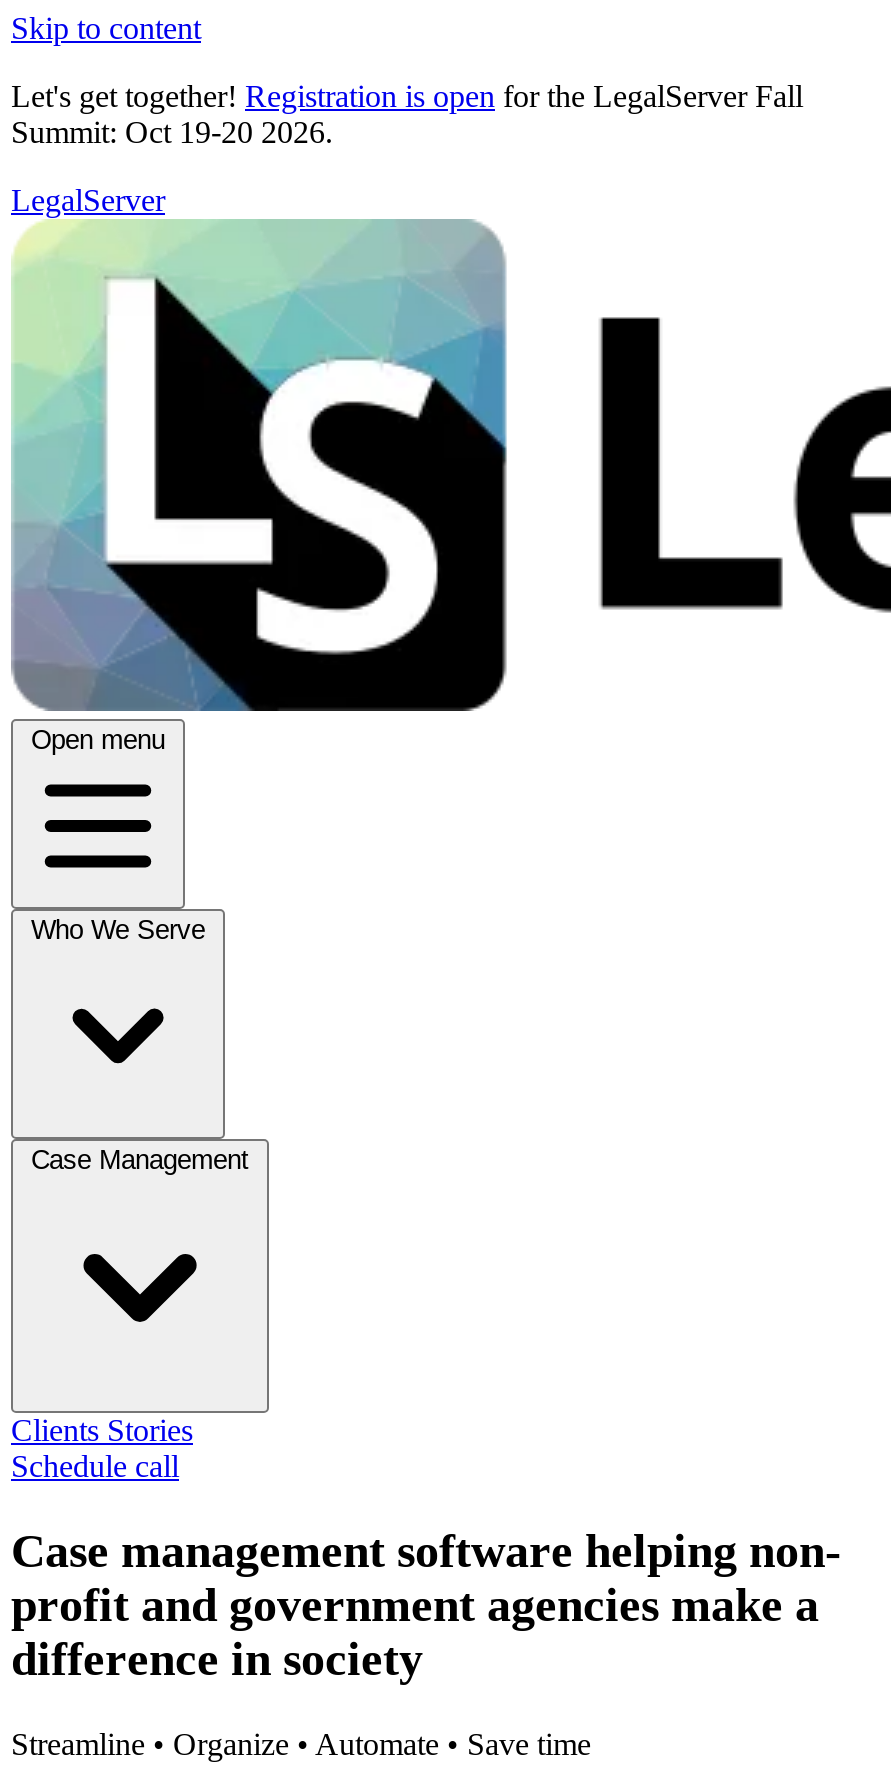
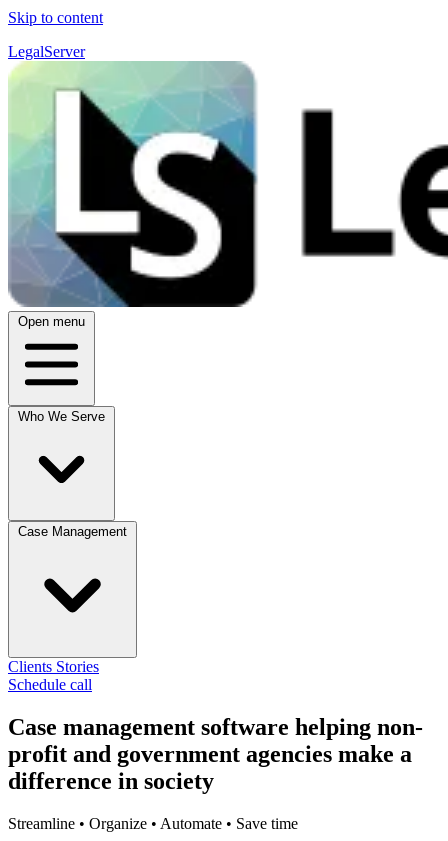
- Let's get together! Registration is open for the LegalServer Fall
- Summit: Oct 19-20 2026.
